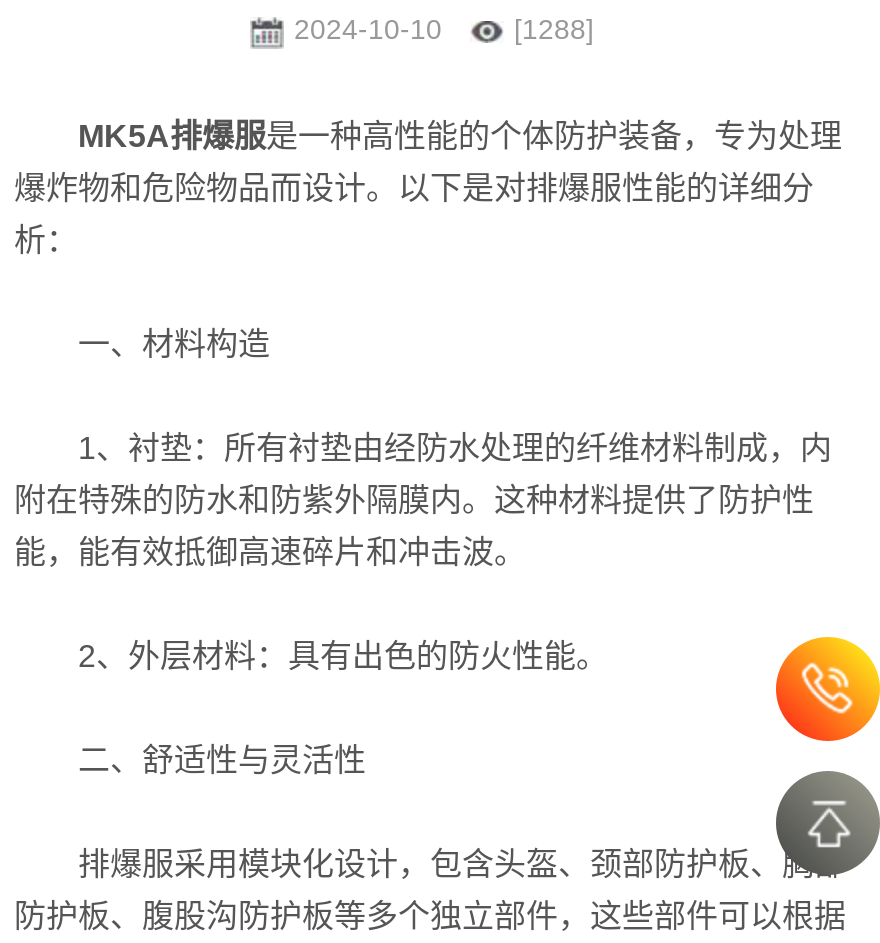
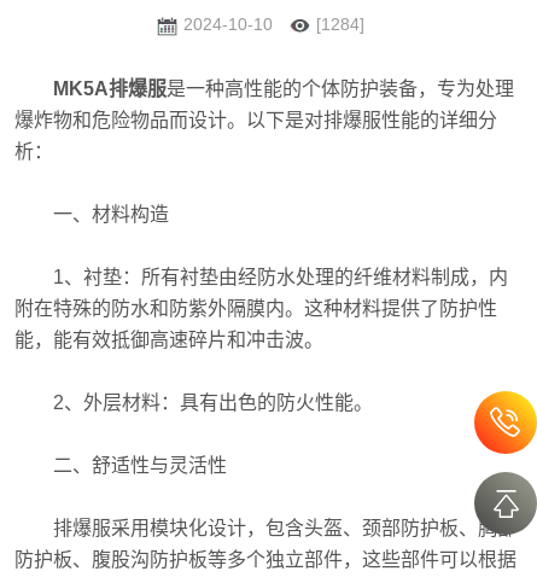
- [1288]
+ [1284]
